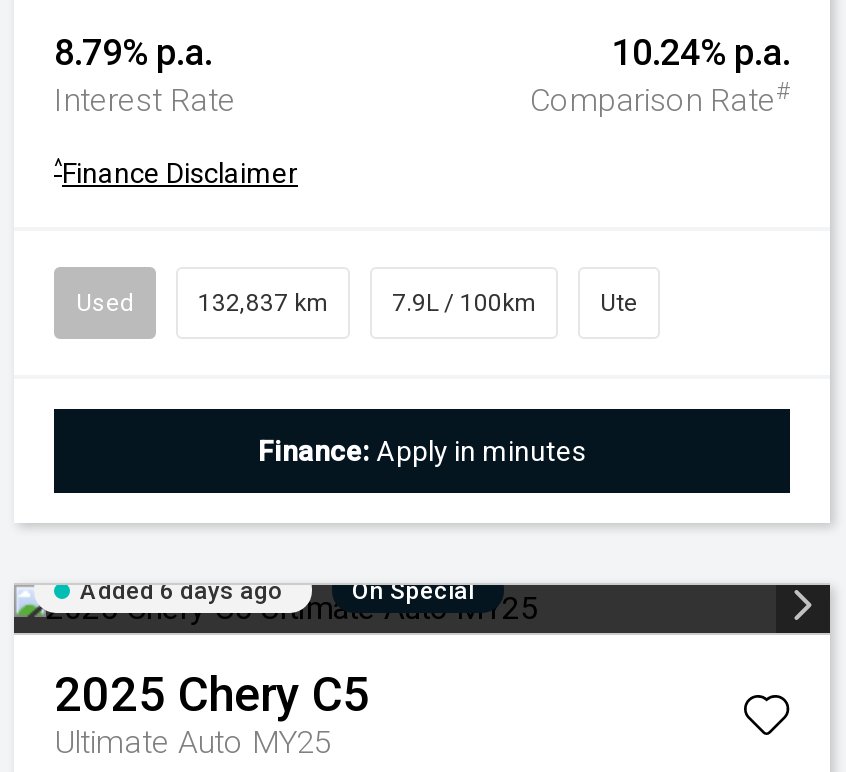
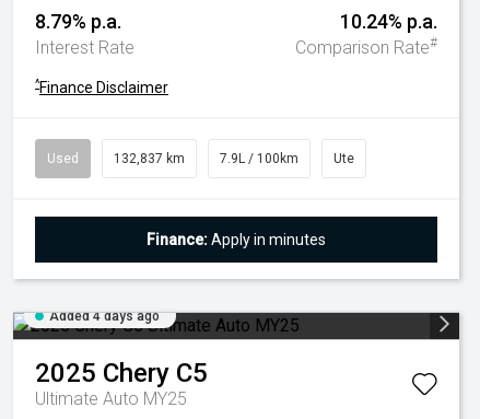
- Added 6 days ago
- On Special
+ Added 4 days ago
